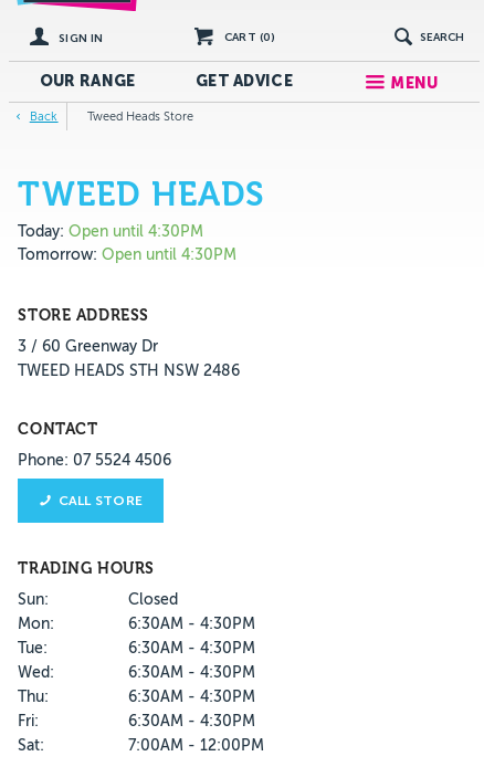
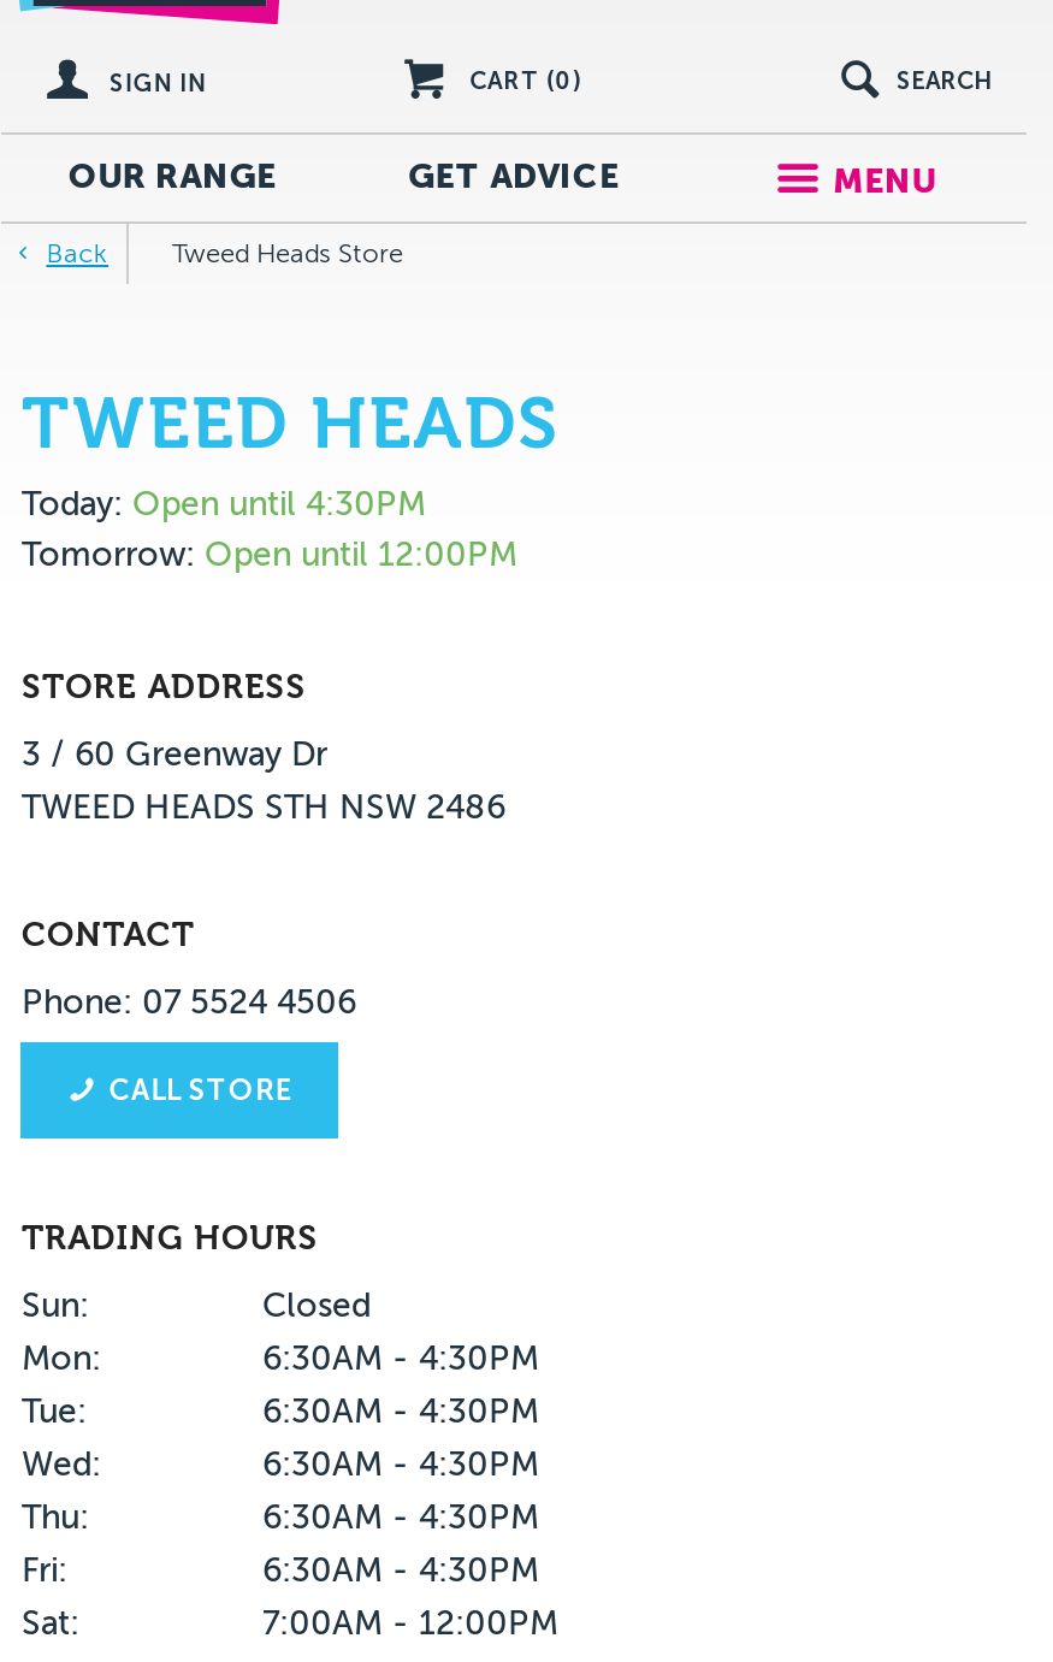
- Tomorrow: Open until 4:30PM
+ Tomorrow: Open until 12:00PM
